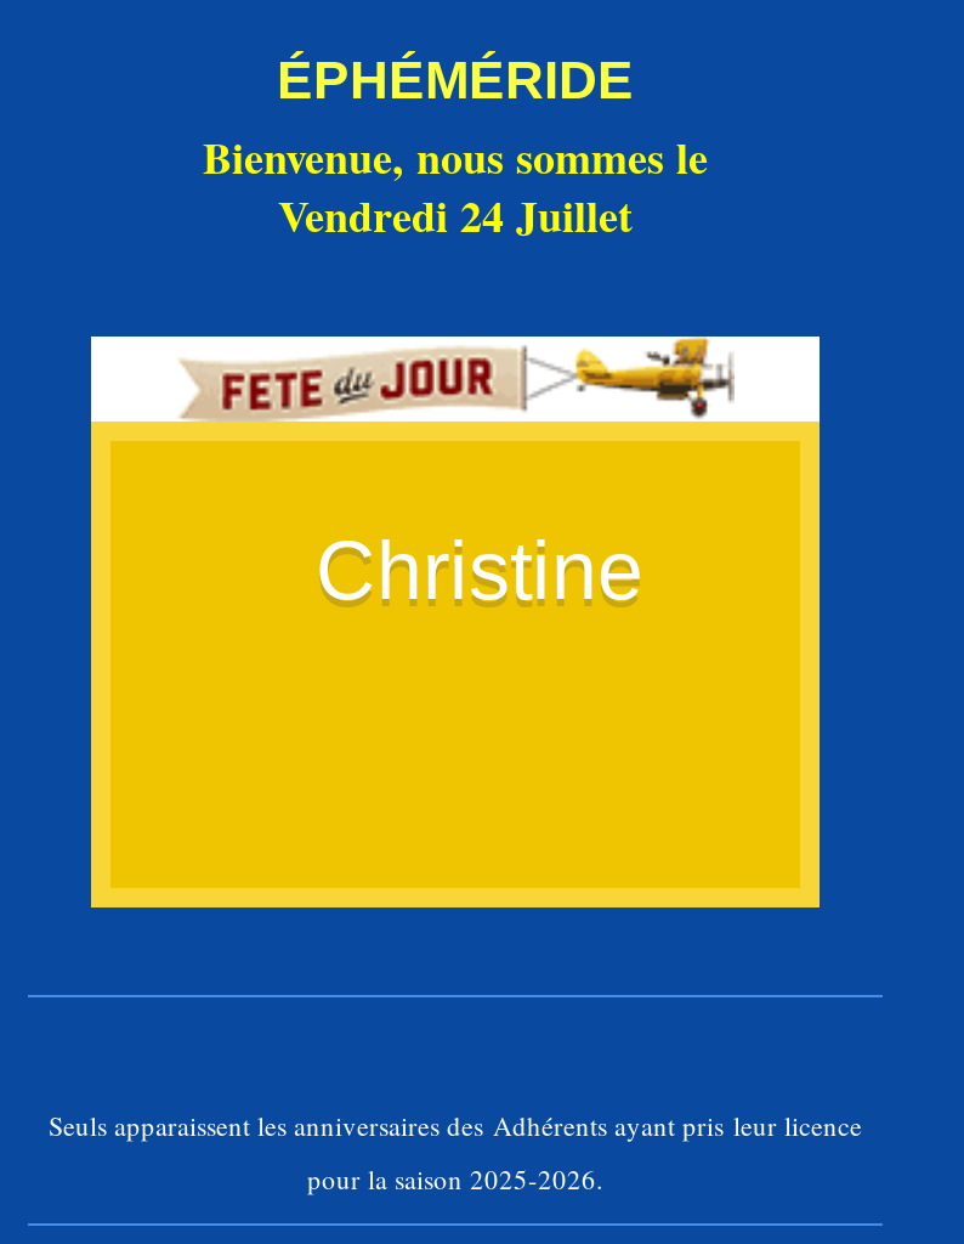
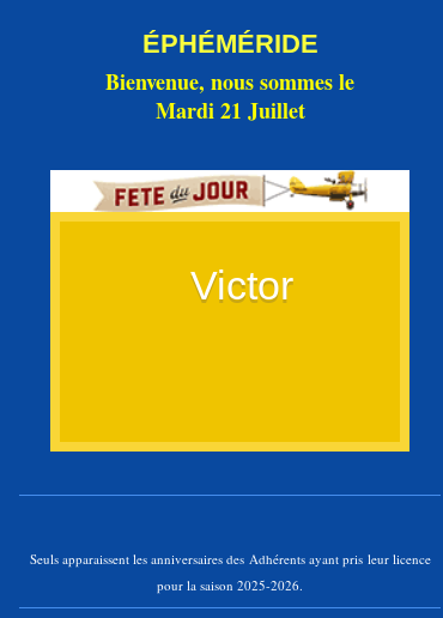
- Vendredi 24 Juillet
+ Mardi 21 Juillet

- Christine
+ Victor
